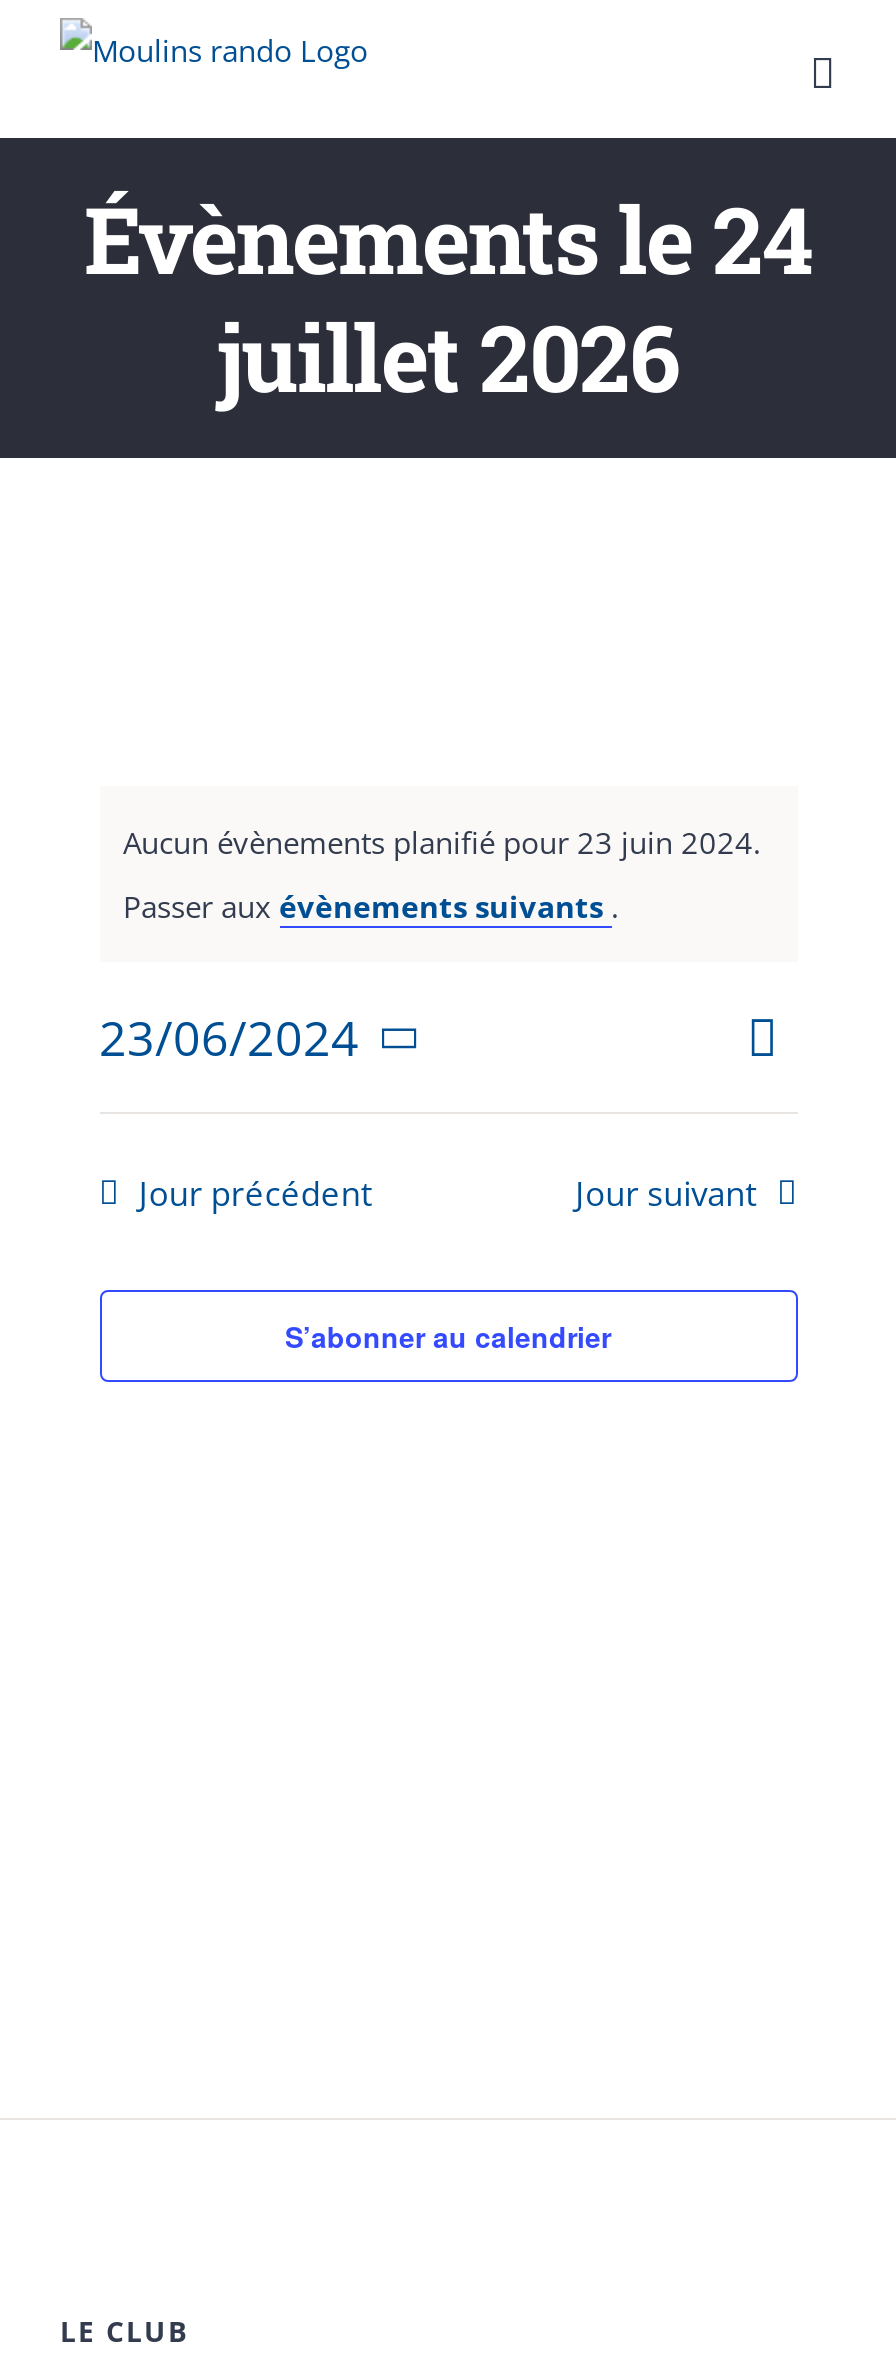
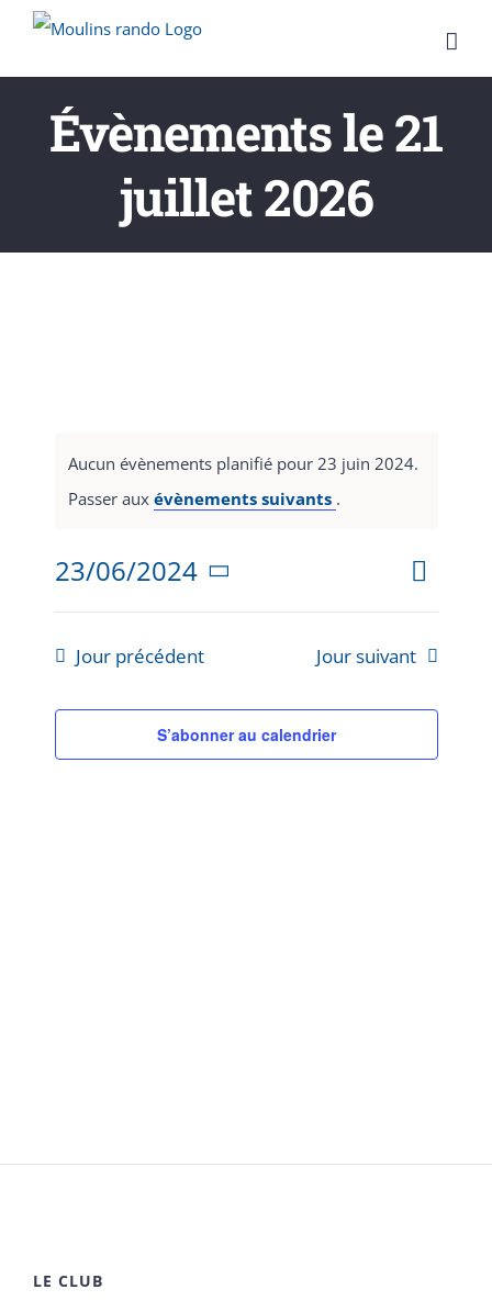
- Évènements le 24
+ Évènements le 21
